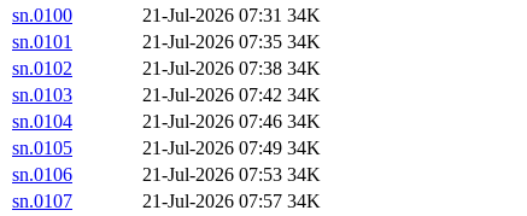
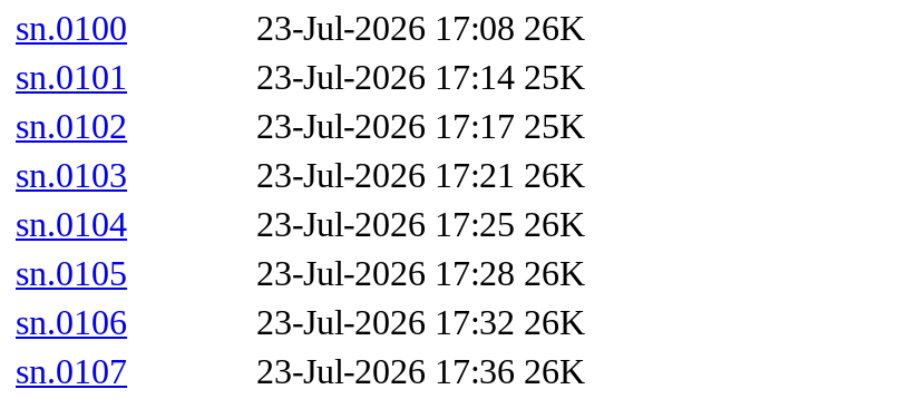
- 21-Jul-2026 07:31 34K
+ 23-Jul-2026 17:08 26K

- 21-Jul-2026 07:35 34K
+ 23-Jul-2026 17:14 25K

- 21-Jul-2026 07:38 34K
+ 23-Jul-2026 17:17 25K

- 21-Jul-2026 07:42 34K
+ 23-Jul-2026 17:21 26K

- 21-Jul-2026 07:46 34K
+ 23-Jul-2026 17:25 26K

- 21-Jul-2026 07:49 34K
+ 23-Jul-2026 17:28 26K

- 21-Jul-2026 07:53 34K
+ 23-Jul-2026 17:32 26K

- 21-Jul-2026 07:57 34K
+ 23-Jul-2026 17:36 26K
